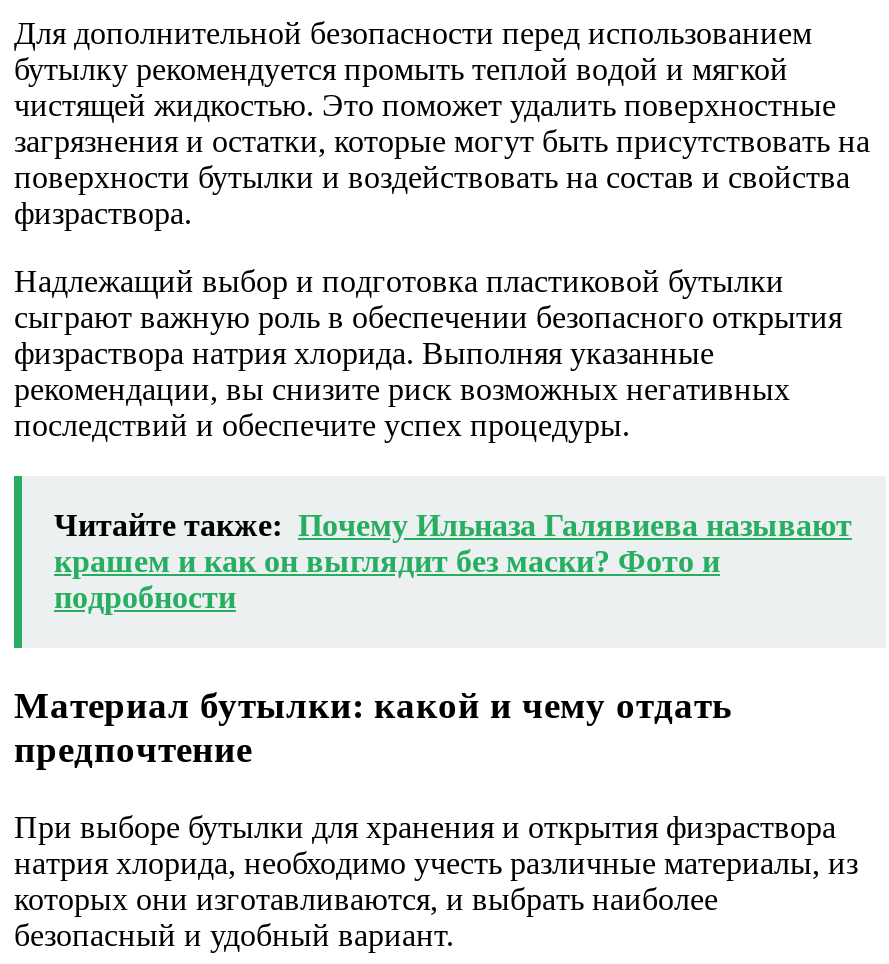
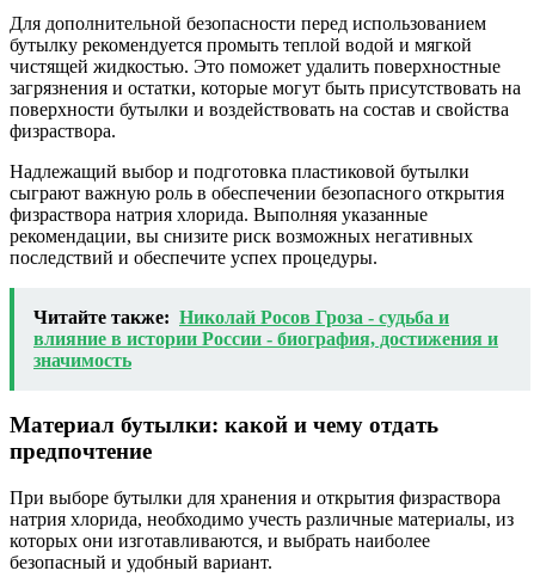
- Читайте также: Почему Ильназа Галявиева называют
- крашем и как он выглядит без маски? Фото и
- подробности
+ Читайте также: Николай Росов Гроза - судьба и
+ влияние в истории России - биография, достижения и
+ значимость
